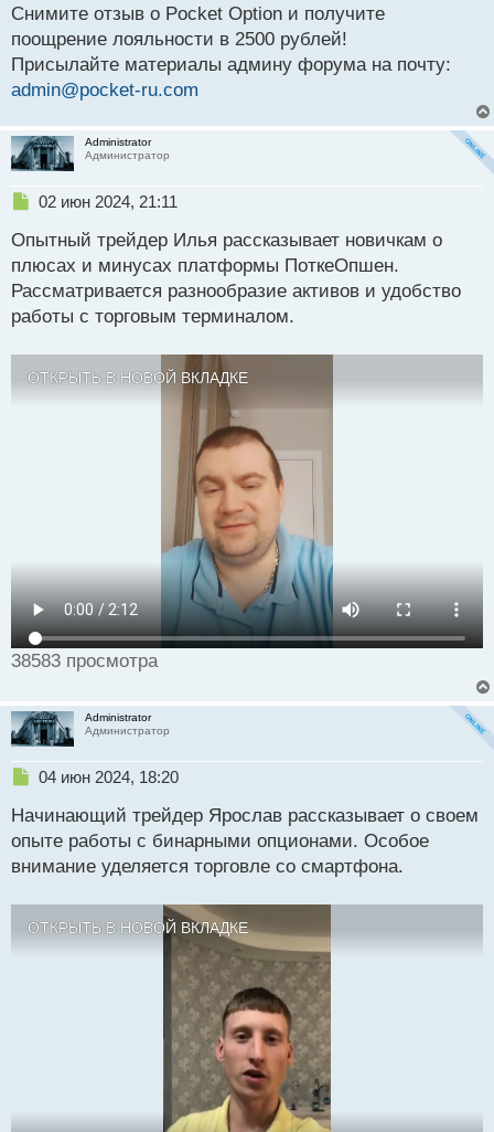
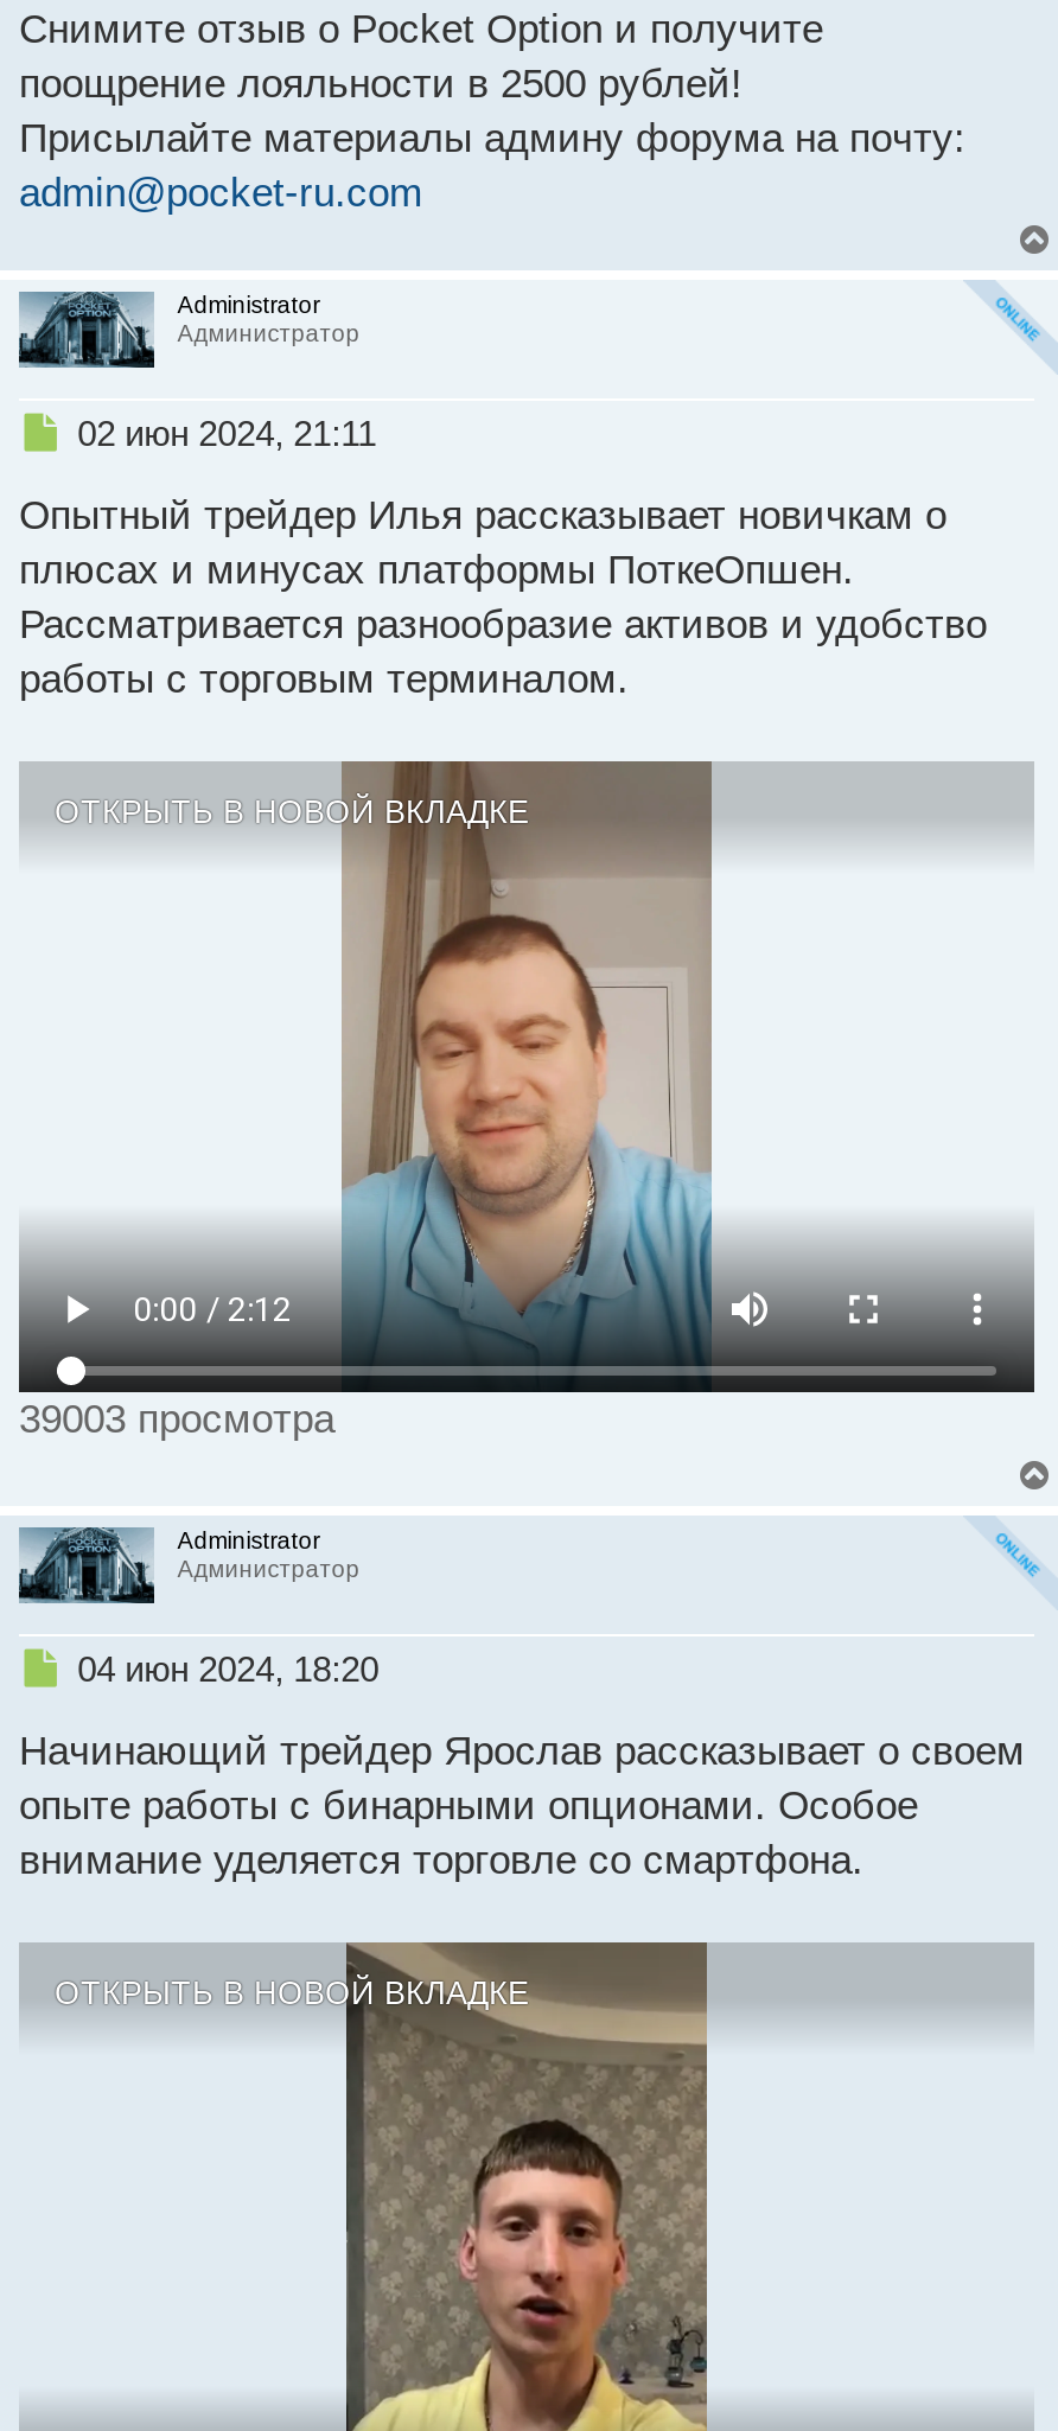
- 38583 просмотра
+ 39003 просмотра
